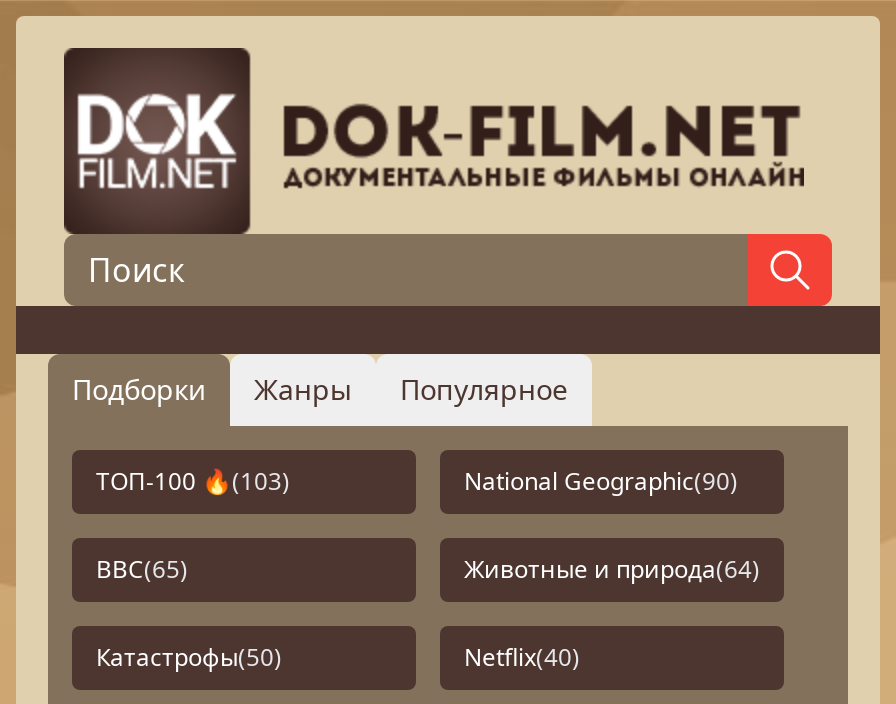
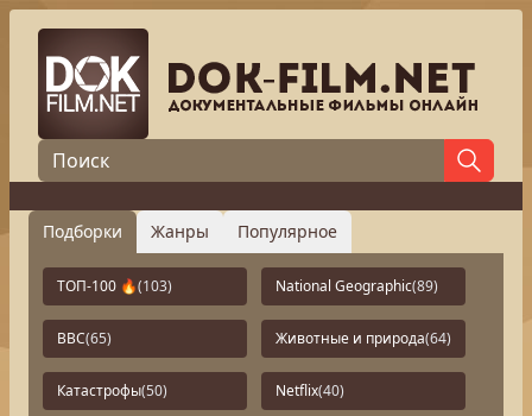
- National Geographic(90)
+ National Geographic(89)
